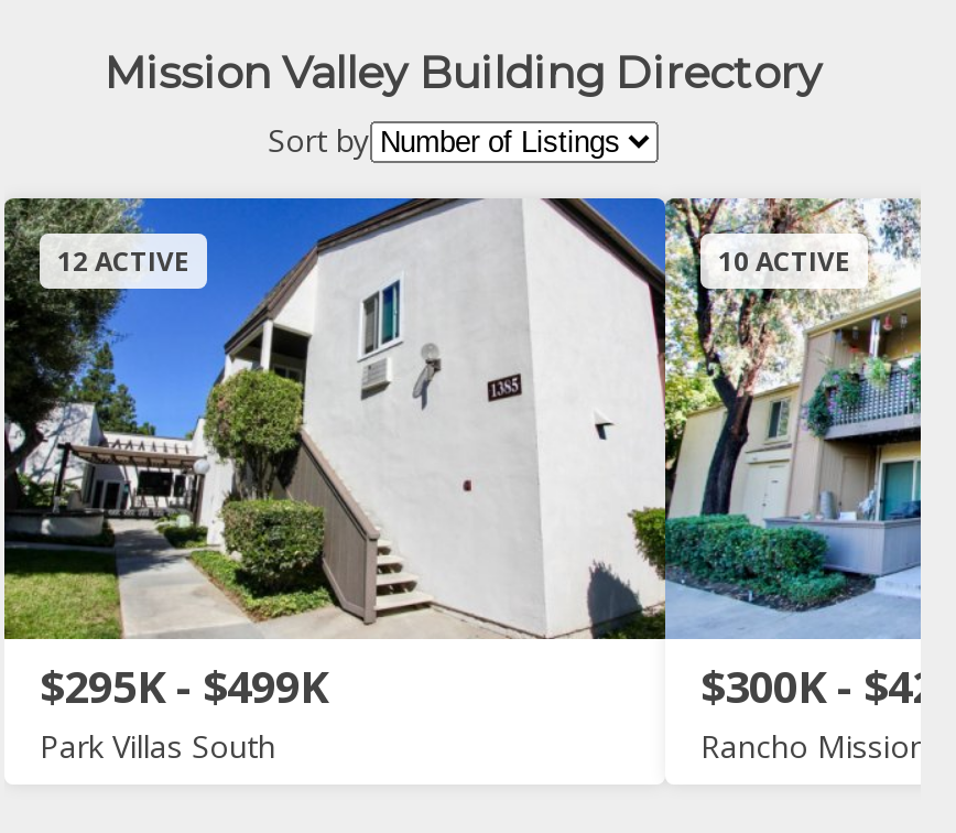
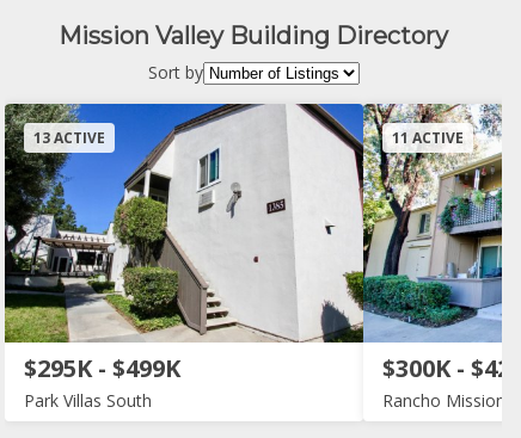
- 12 ACTIVE
+ 13 ACTIVE

- 10 ACTIVE
+ 11 ACTIVE
